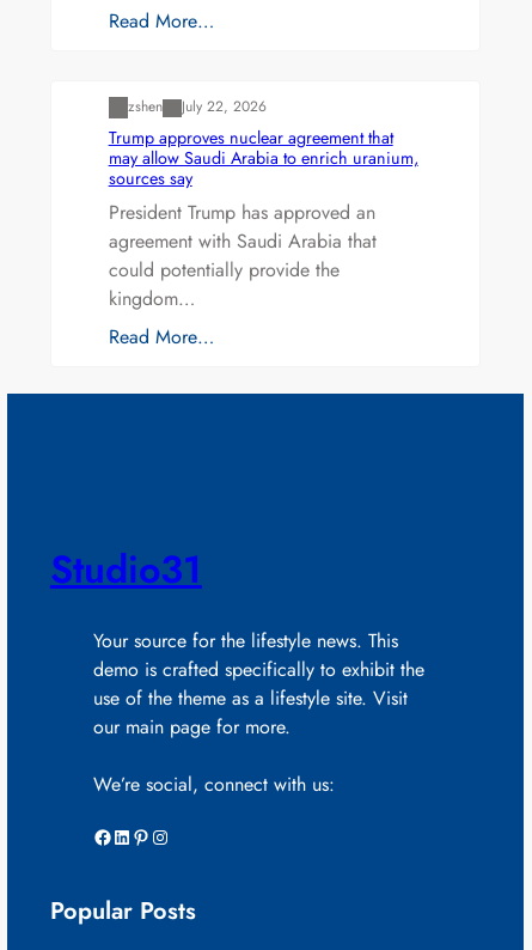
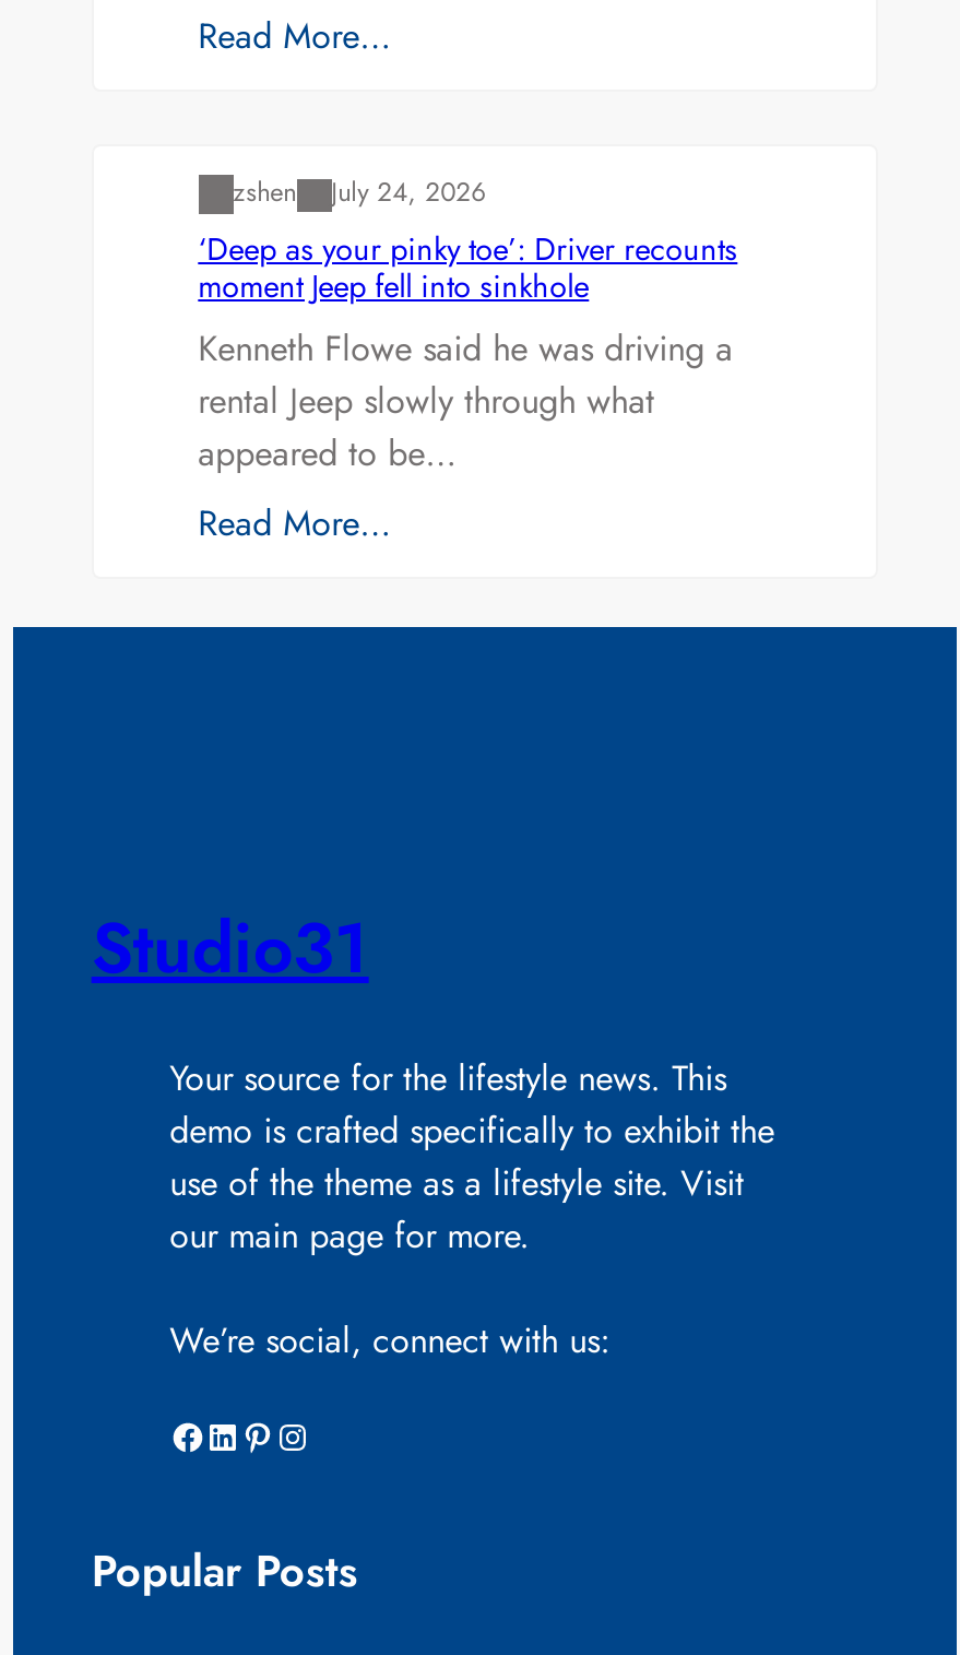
- July 22, 2026
- Trump approves nuclear agreement that
- may allow Saudi Arabia to enrich uranium,
- sources say
- President Trump has approved an
- agreement with Saudi Arabia that
- could potentially provide the
- kingdom…
+ July 24, 2026
+ ‘Deep as your pinky toe’: Driver recounts
+ moment Jeep fell into sinkhole
+ Kenneth Flowe said he was driving a
+ rental Jeep slowly through what
+ appeared to be…
